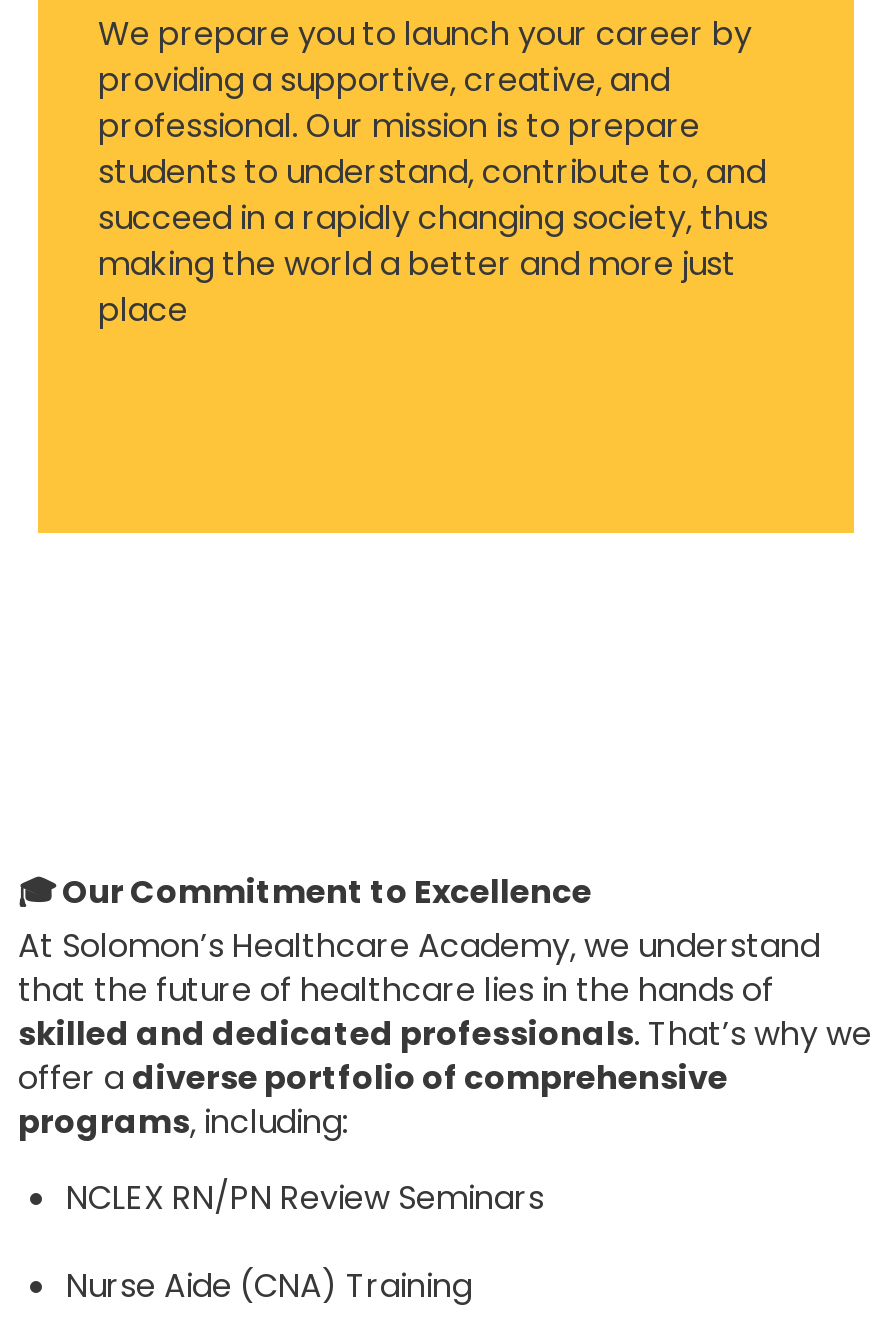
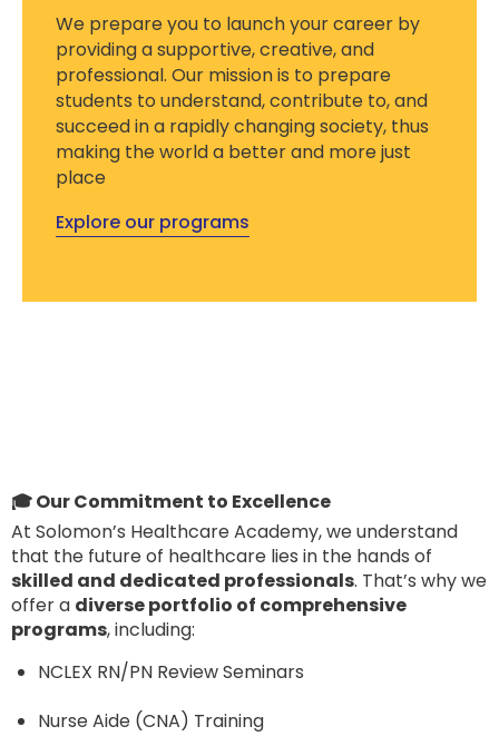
+ Explore our programs
